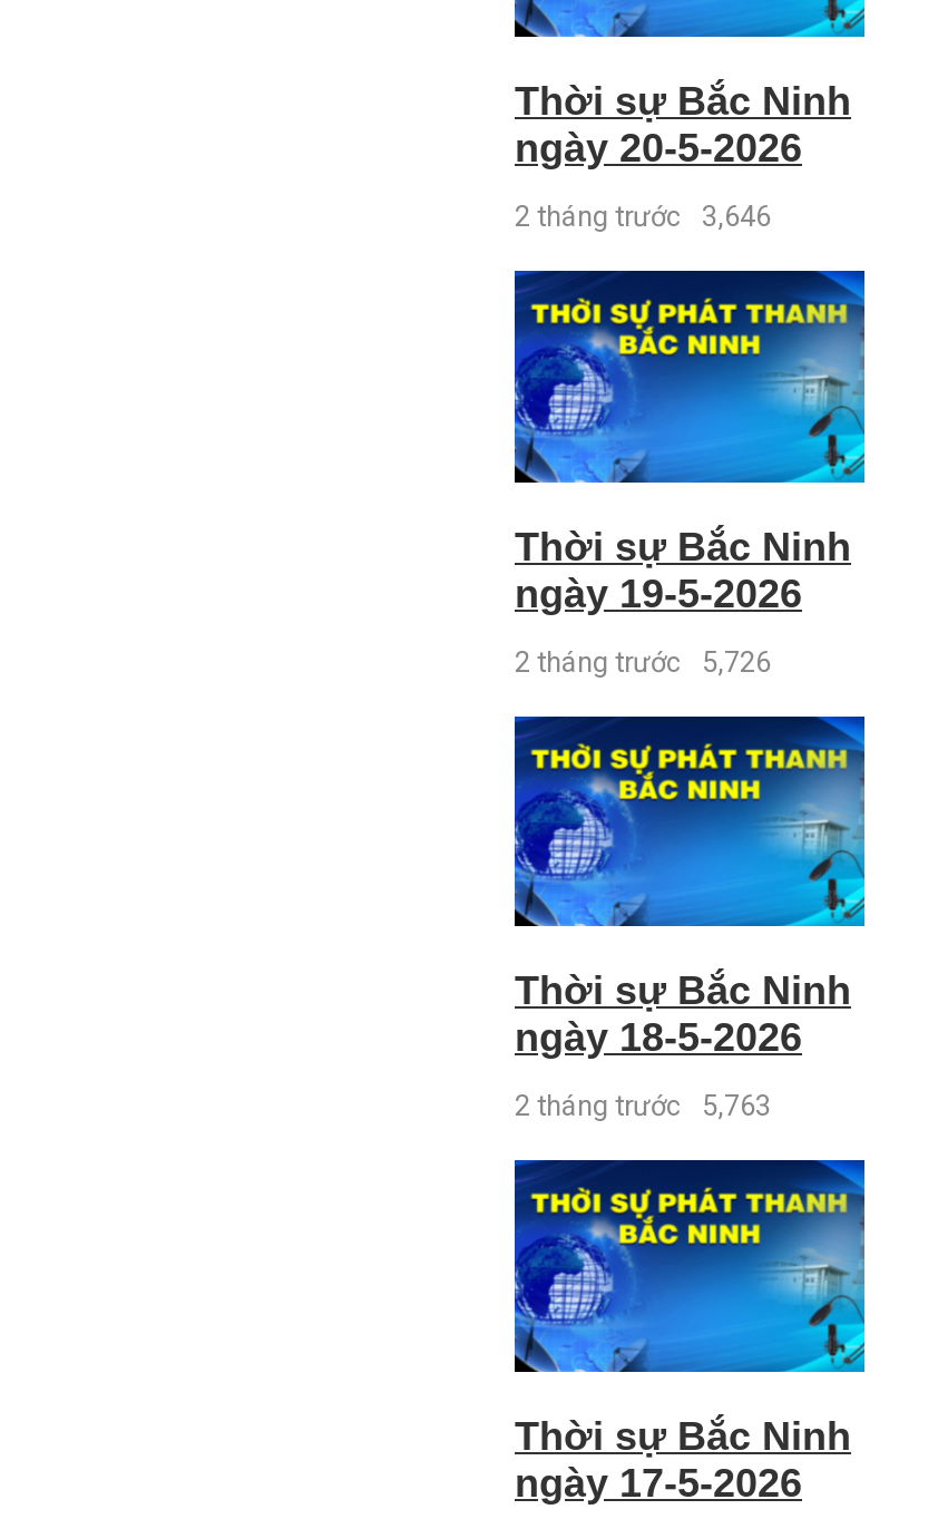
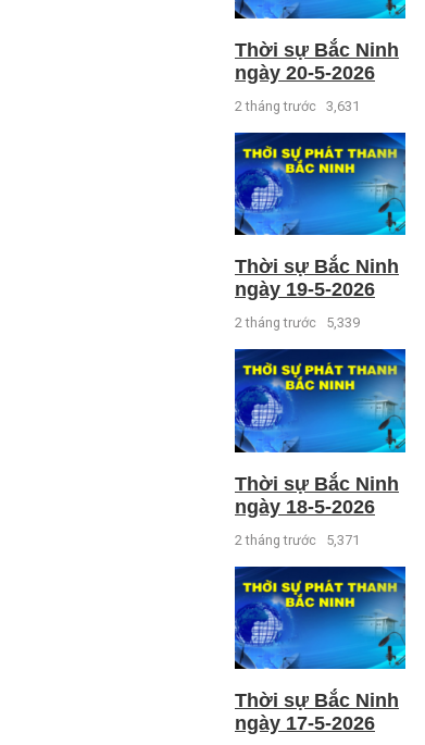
- 2 tháng trước 3,646
+ 2 tháng trước 3,631

- 2 tháng trước 5,726
+ 2 tháng trước 5,339

- 2 tháng trước 5,763
+ 2 tháng trước 5,371
